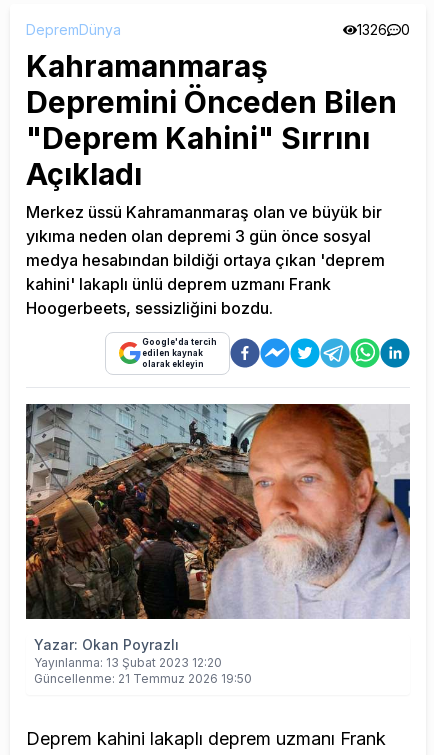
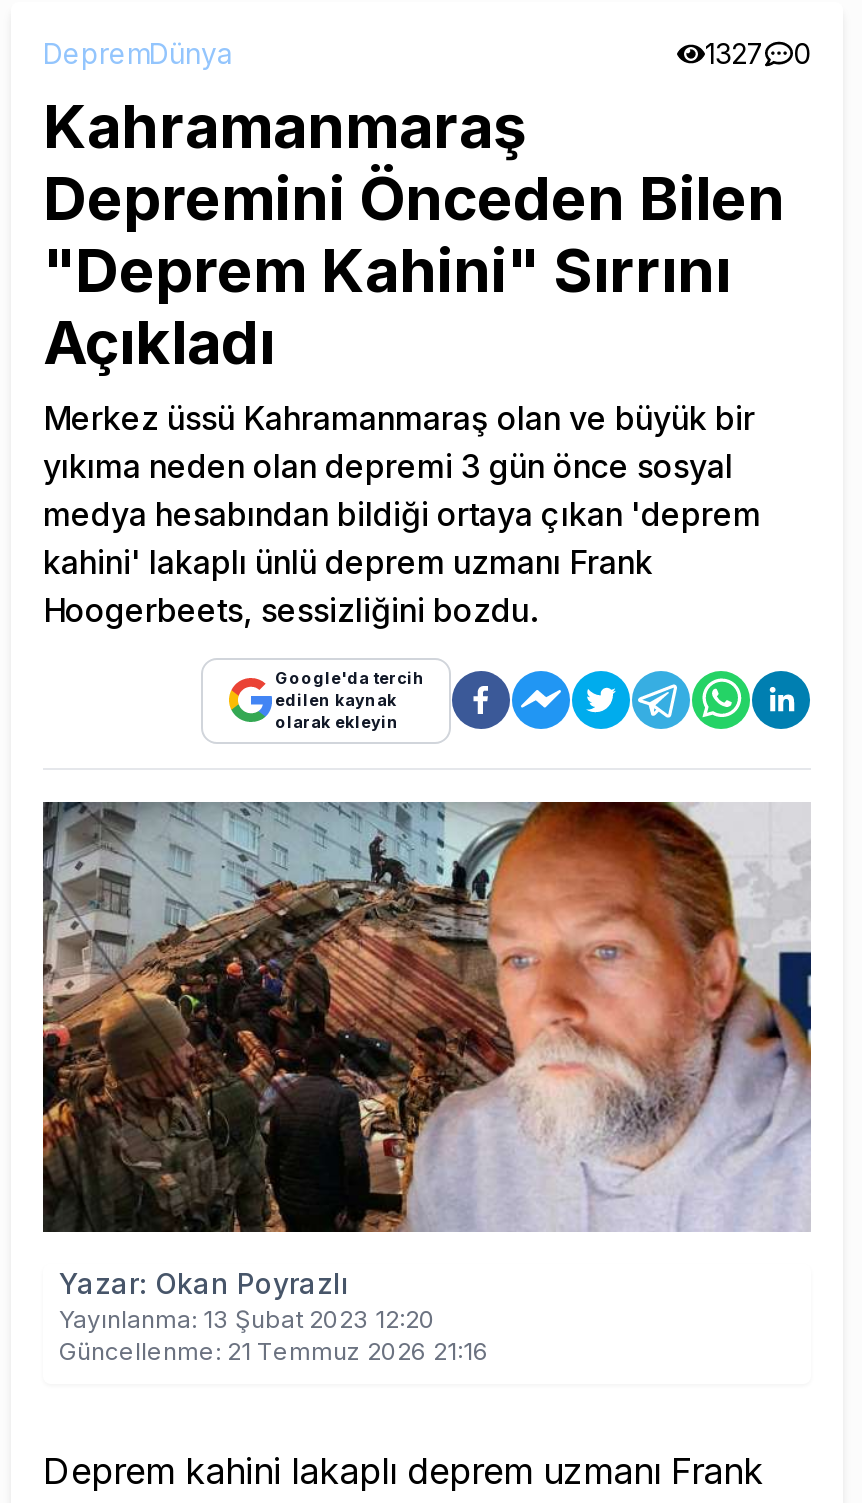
- 1326 0
+ 1327 0

- Güncellenme: 21 Temmuz 2026 19:50
+ Güncellenme: 21 Temmuz 2026 21:16
